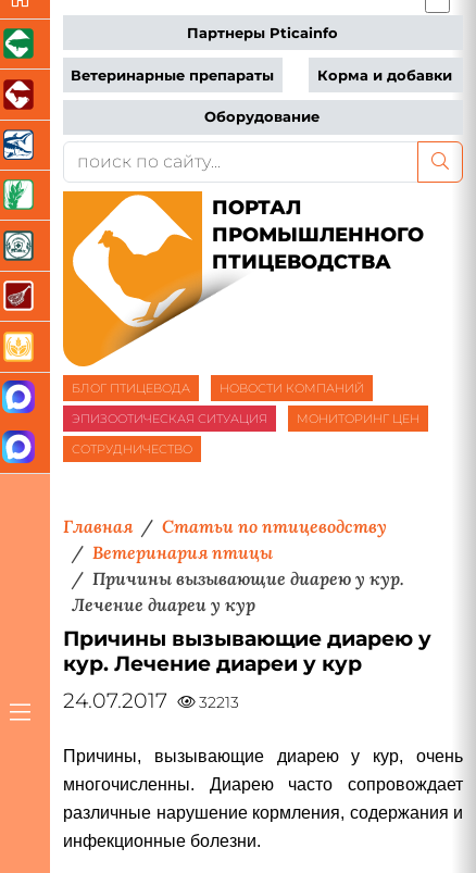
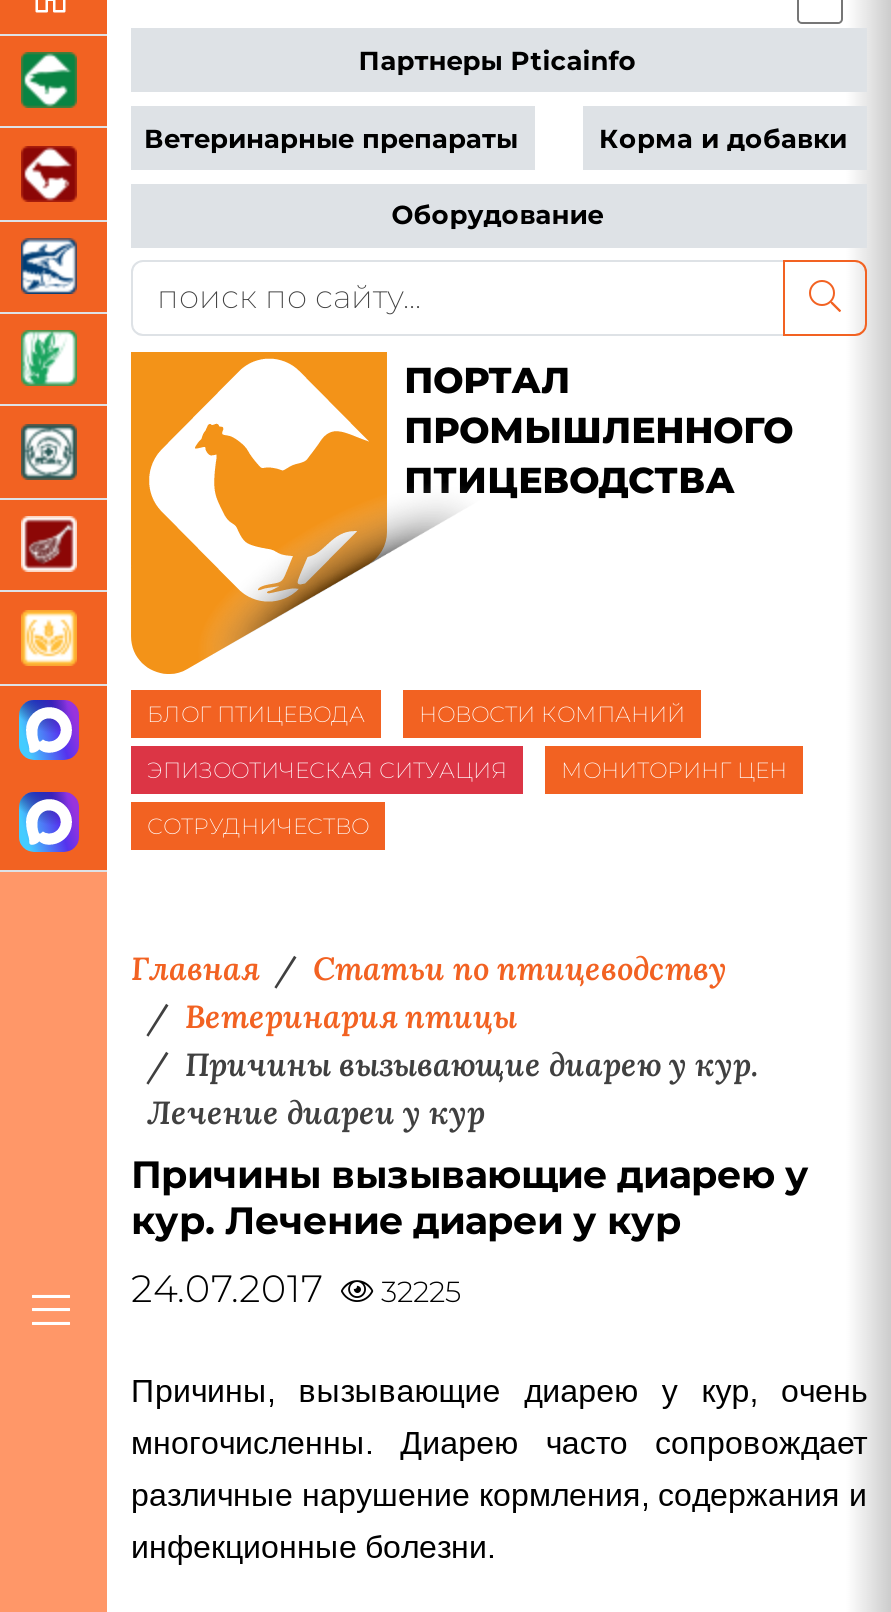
- 24.07.2017 32213
+ 24.07.2017 32225
